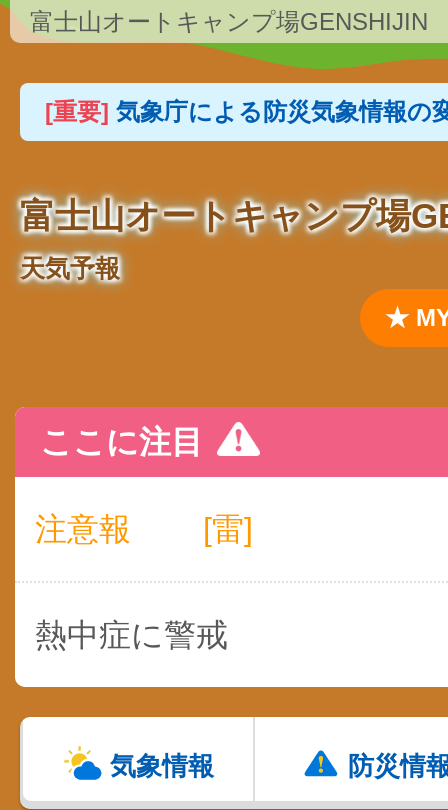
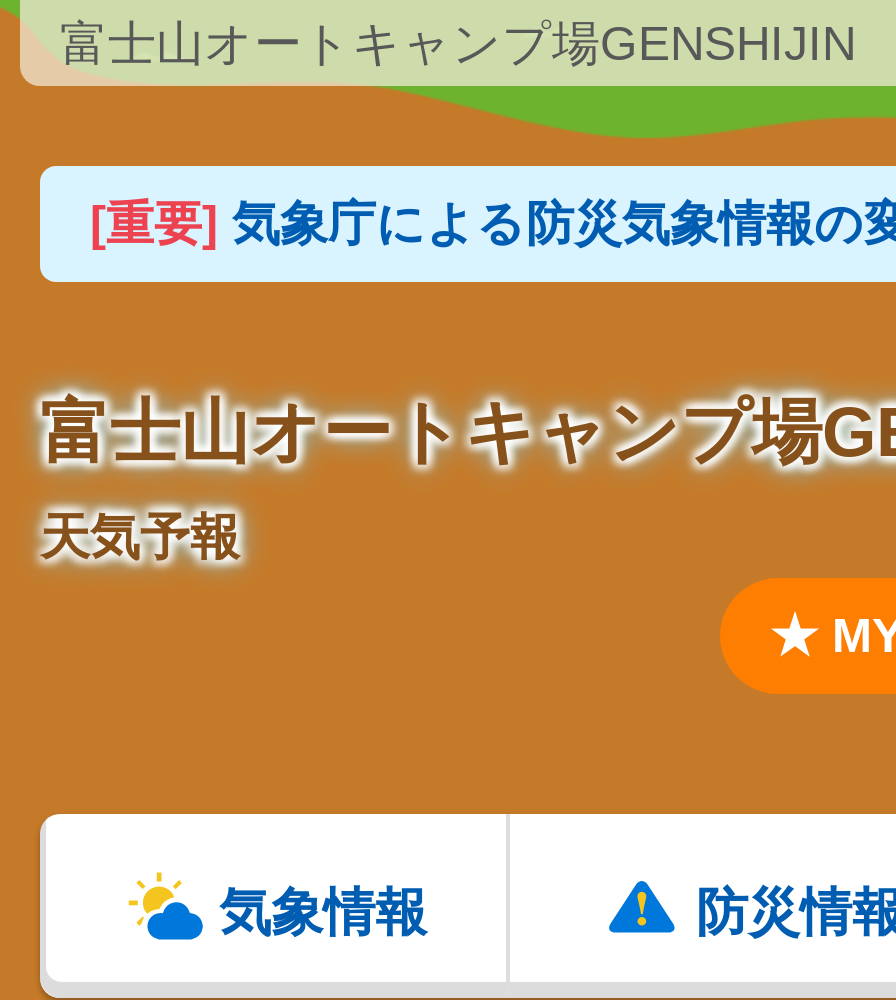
- [image]
- ここに注目
- 注意報
- [雷]
- 熱中症に警戒
